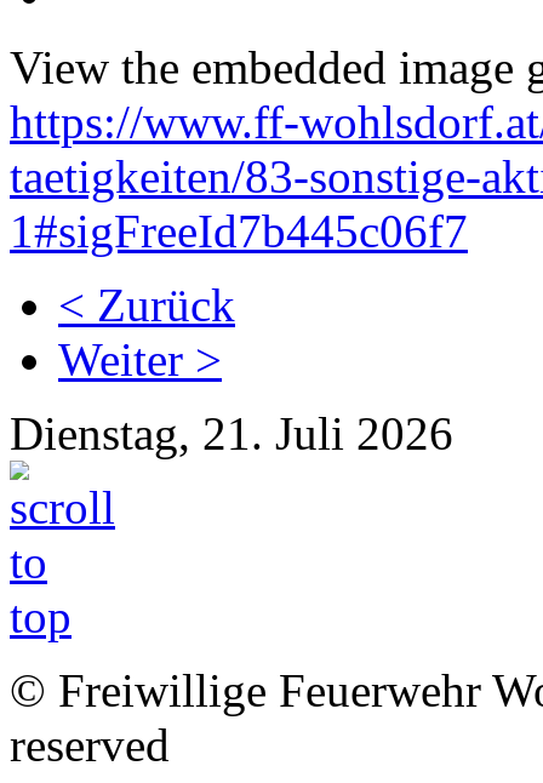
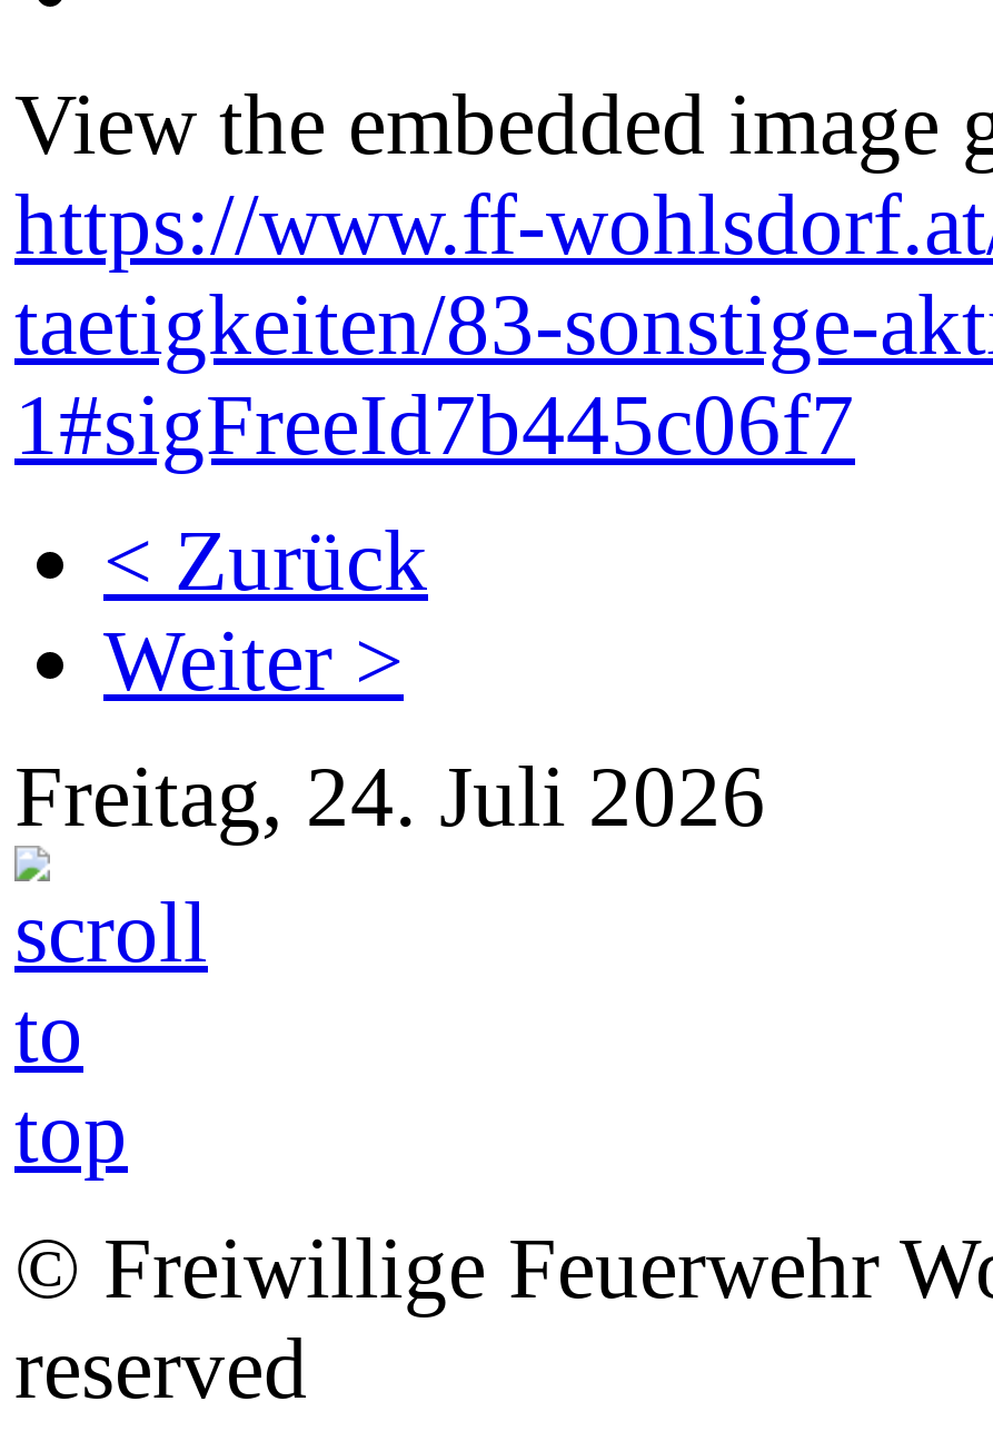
- Dienstag, 21. Juli 2026
+ Freitag, 24. Juli 2026
